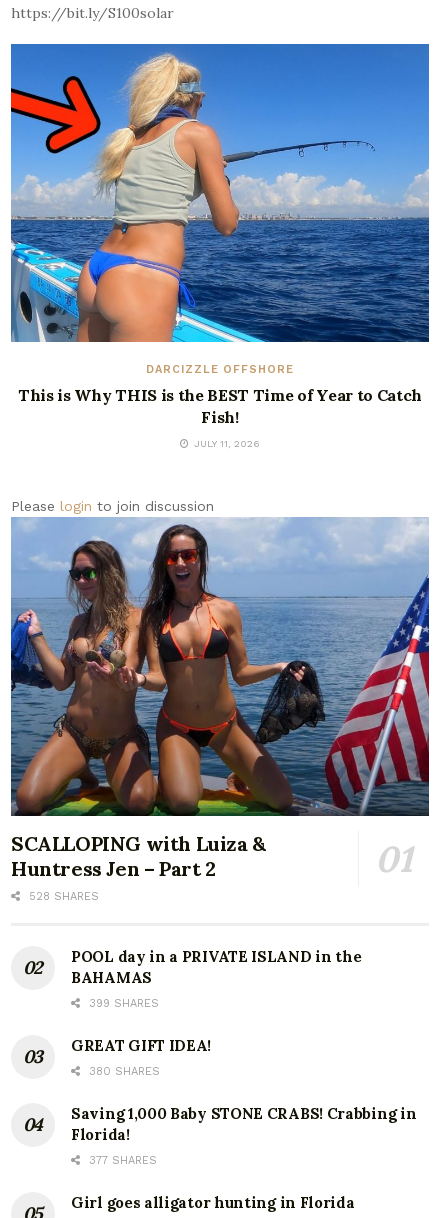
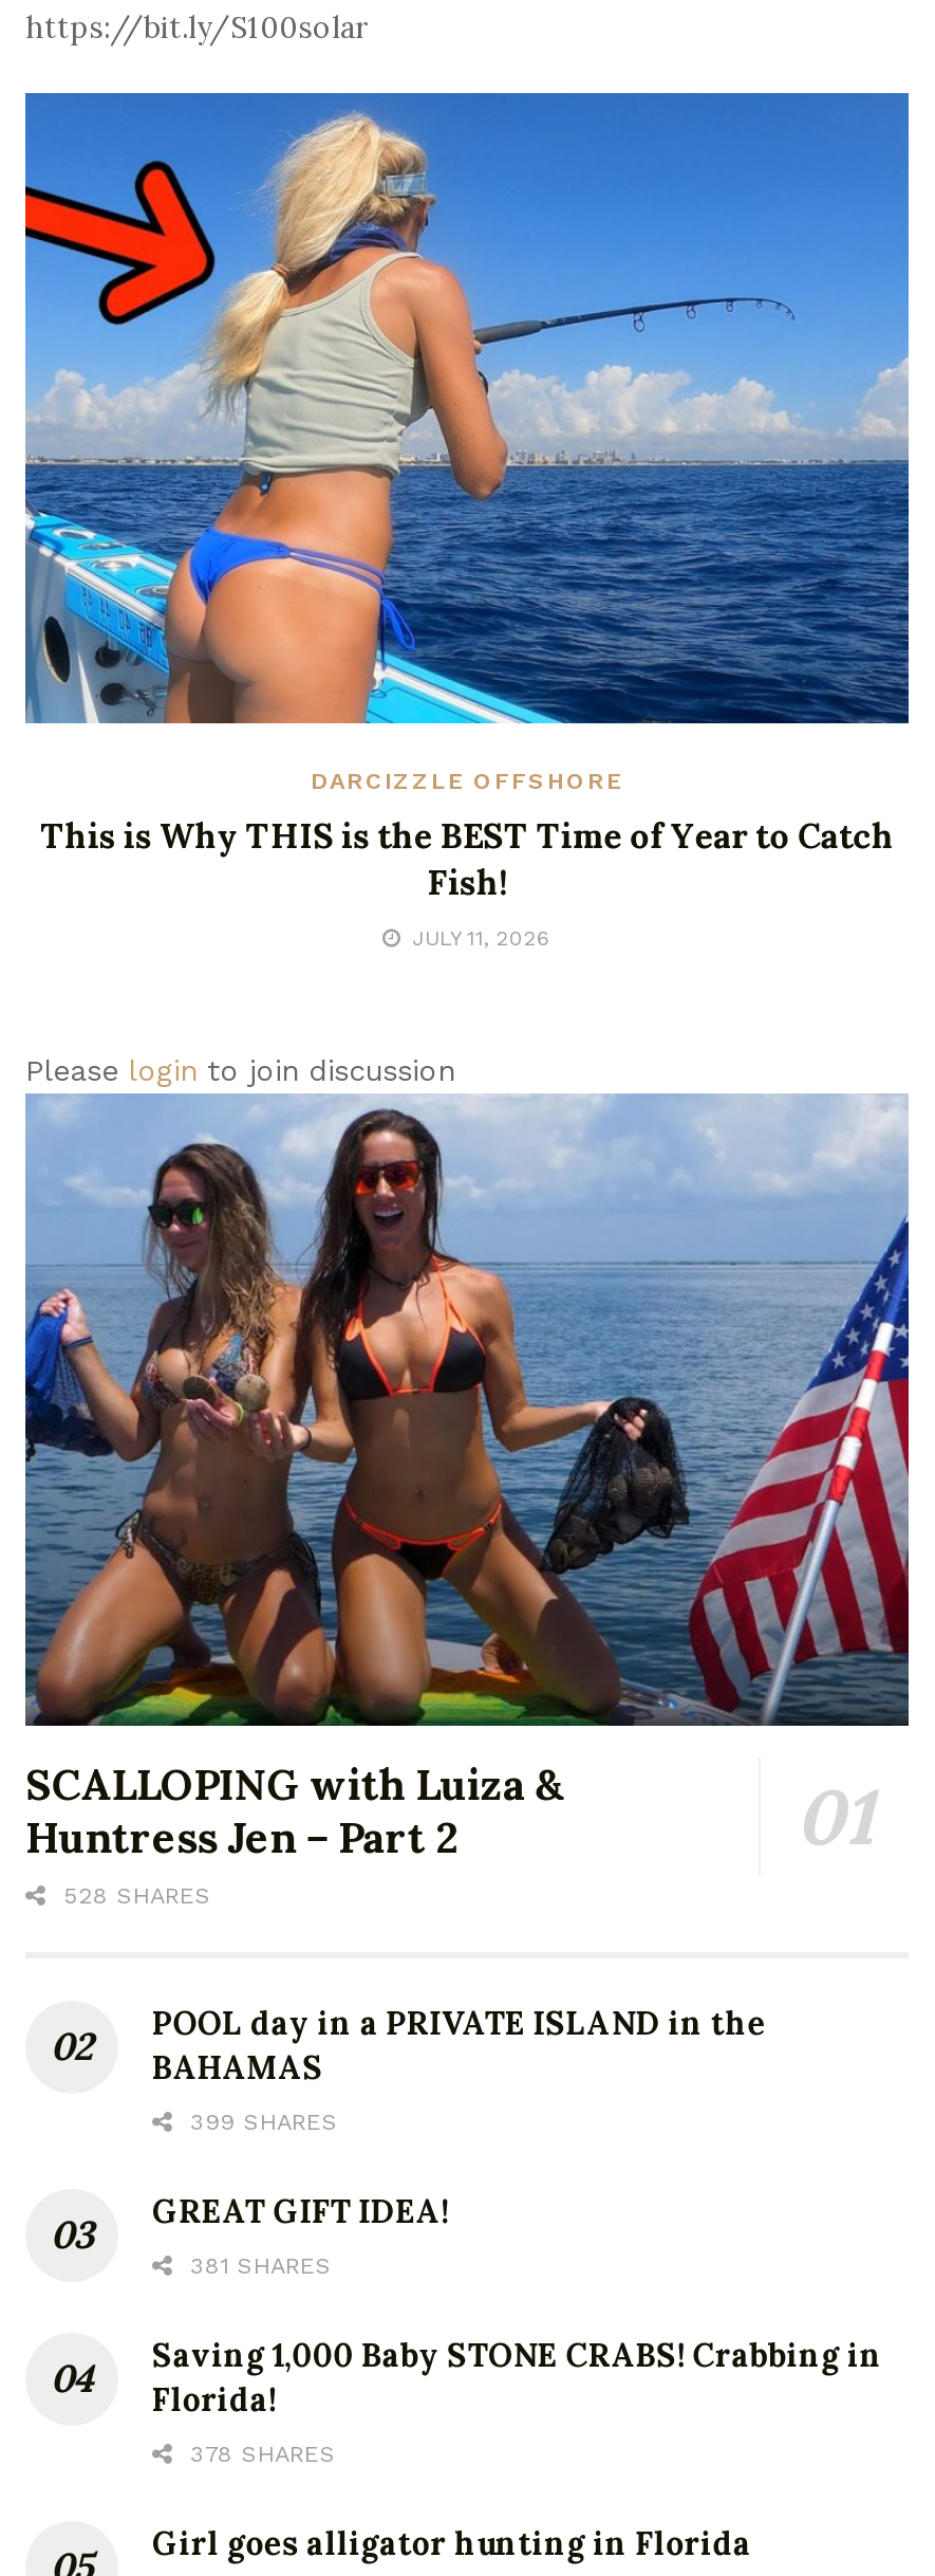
- 380 SHARES
+ 381 SHARES

- 377 SHARES
+ 378 SHARES
